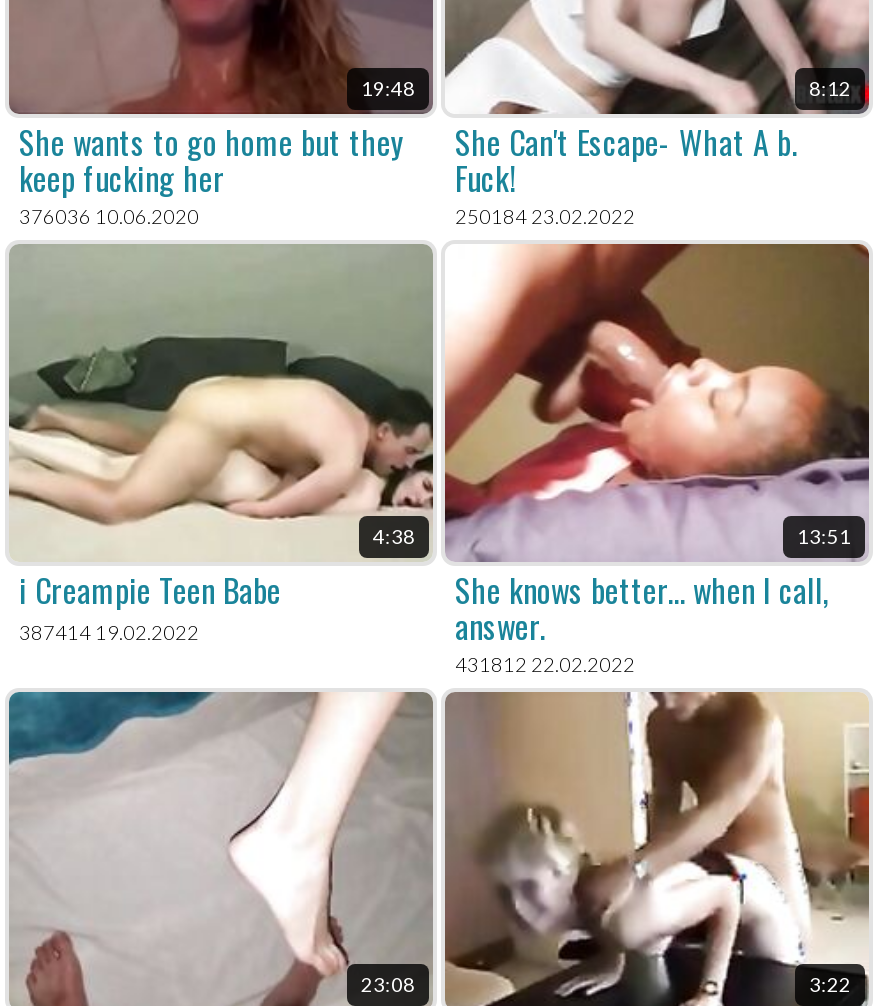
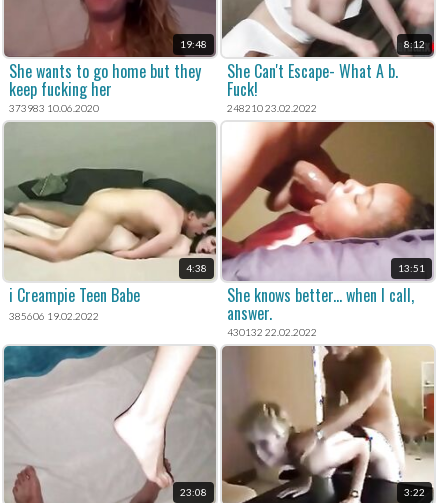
- 376036 10.06.2020
+ 373983 10.06.2020

- 250184 23.02.2022
+ 248210 23.02.2022

- 387414 19.02.2022
+ 385606 19.02.2022

- 431812 22.02.2022
+ 430132 22.02.2022
